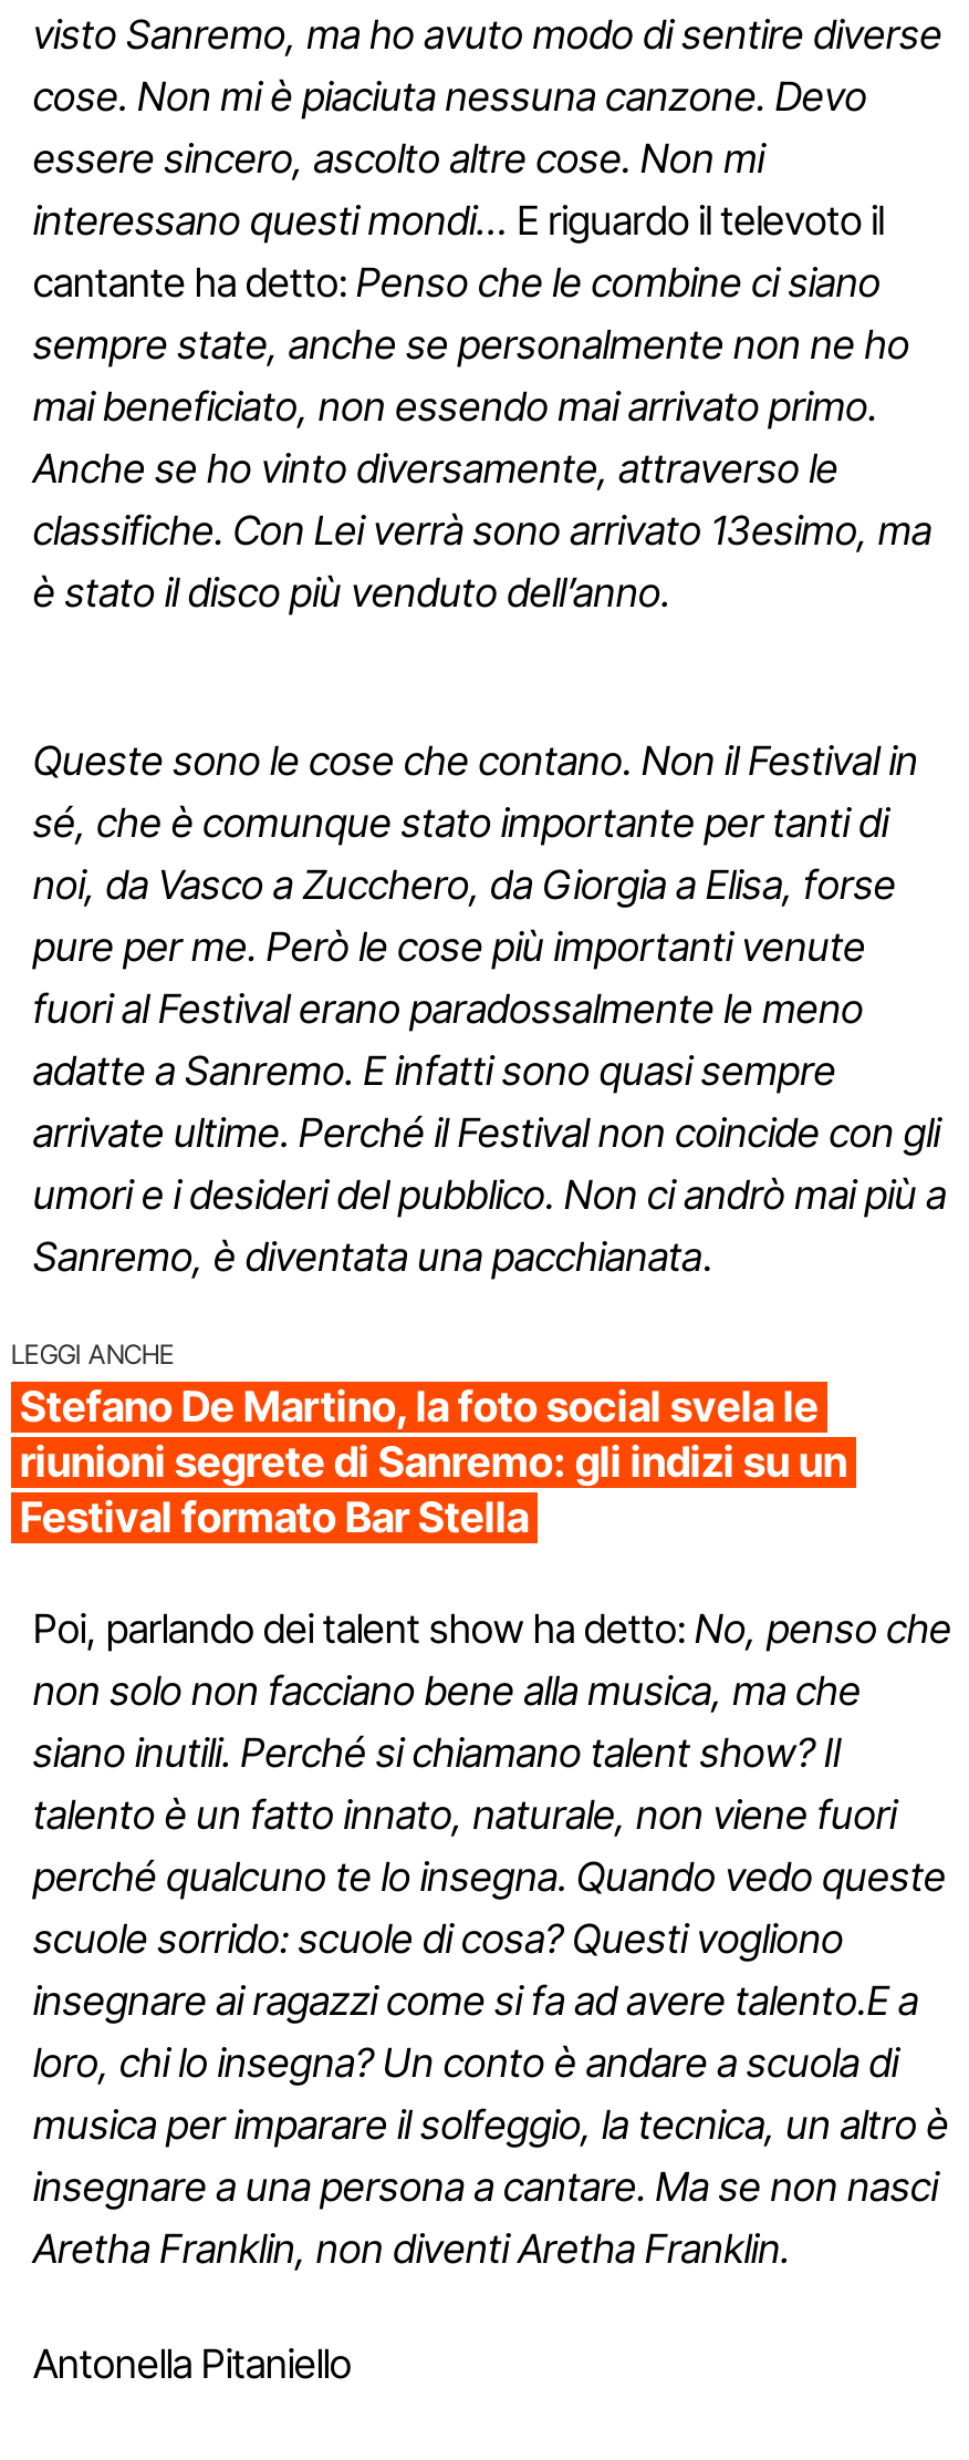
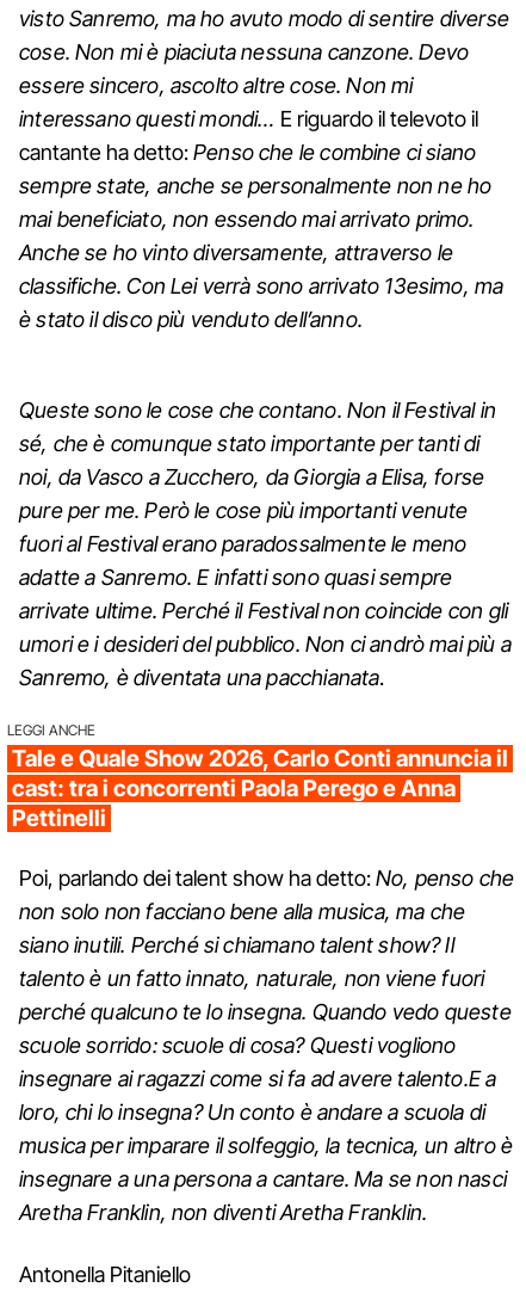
- Stefano De Martino, la foto social svela le
- riunioni segrete di Sanremo: gli indizi su un
- Festival formato Bar Stella
+ Tale e Quale Show 2026, Carlo Conti annuncia il
+ cast: tra i concorrenti Paola Perego e Anna
+ Pettinelli
